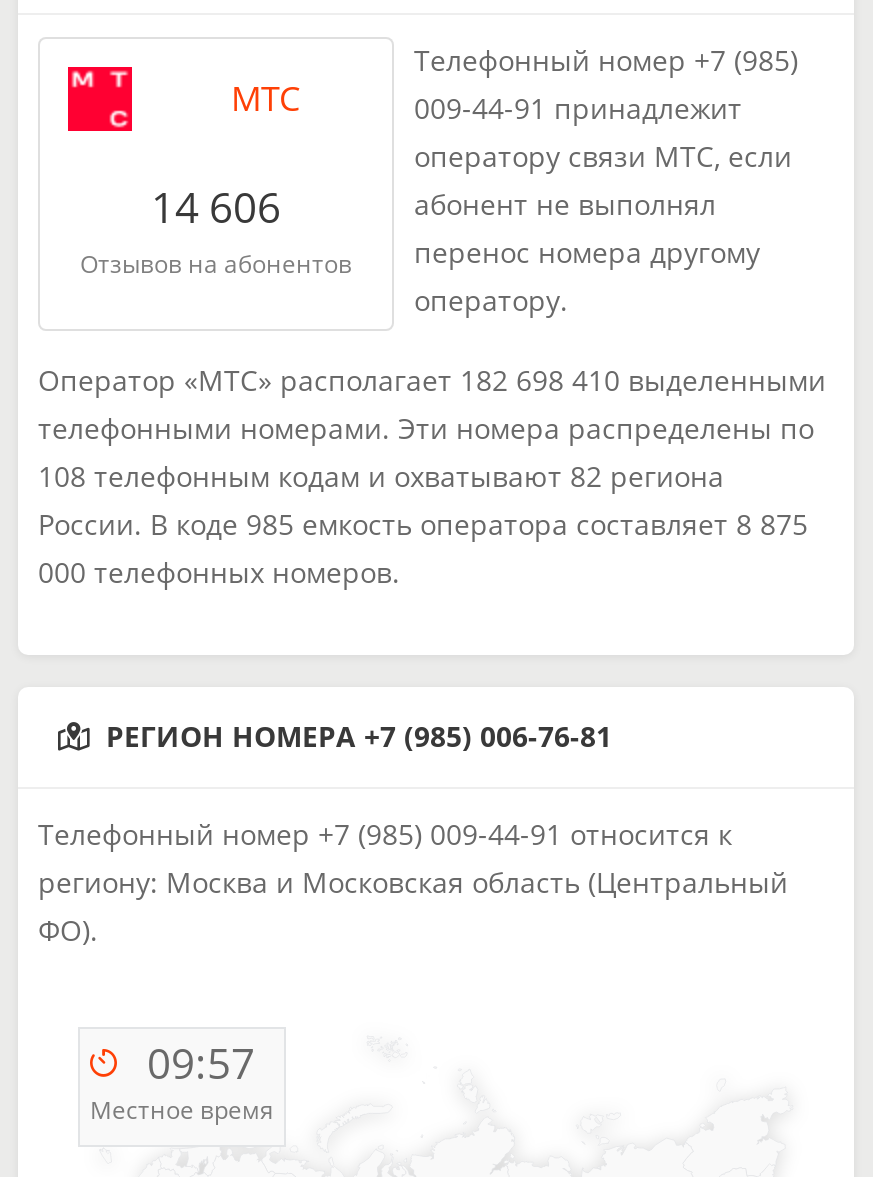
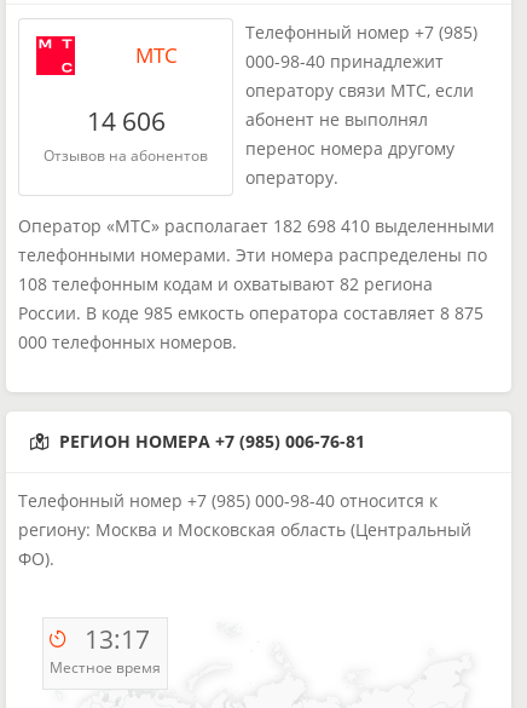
- 009-44-91 принадлежит
+ 000-98-40 принадлежит

- Телефонный номер +7 (985) 009-44-91 относится к
+ Телефонный номер +7 (985) 000-98-40 относится к

- 09:57
+ 13:17
